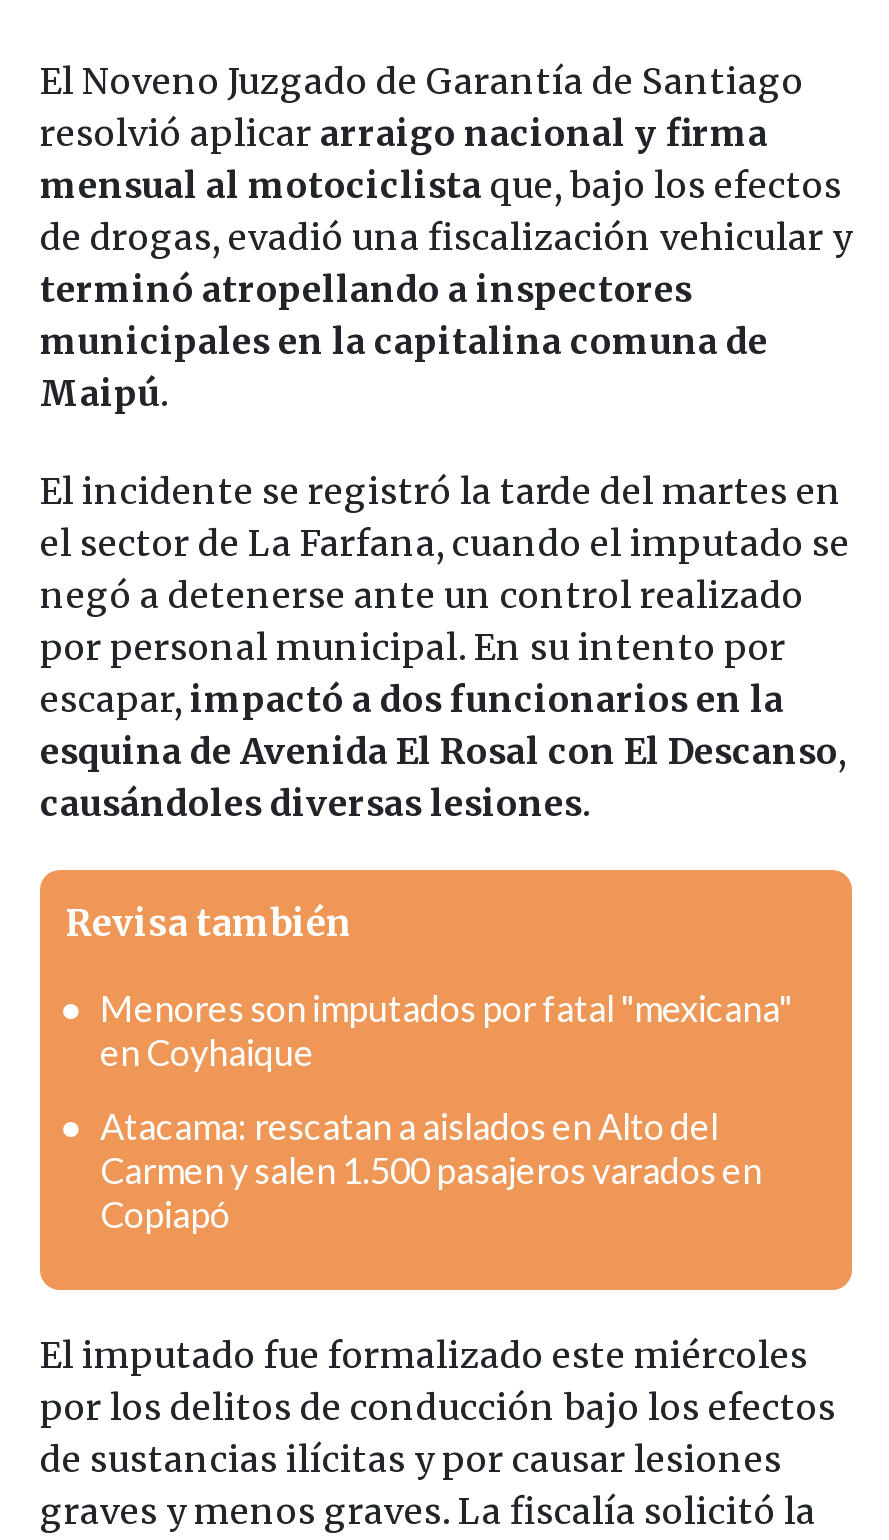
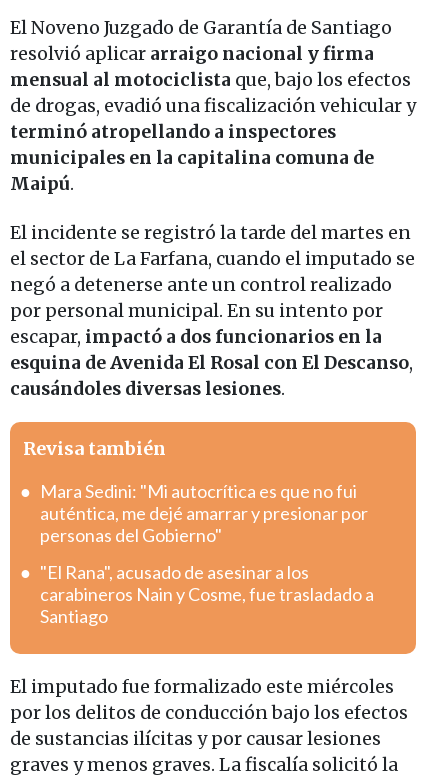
- Menores son imputados por fatal "mexicana"
- en Coyhaique
+ Mara Sedini: "Mi autocrítica es que no fui
+ auténtica, me dejé amarrar y presionar por
+ personas del Gobierno"

- Atacama: rescatan a aislados en Alto del
- Carmen y salen 1.500 pasajeros varados en
- Copiapó
+ "El Rana", acusado de asesinar a los
+ carabineros Nain y Cosme, fue trasladado a
+ Santiago
